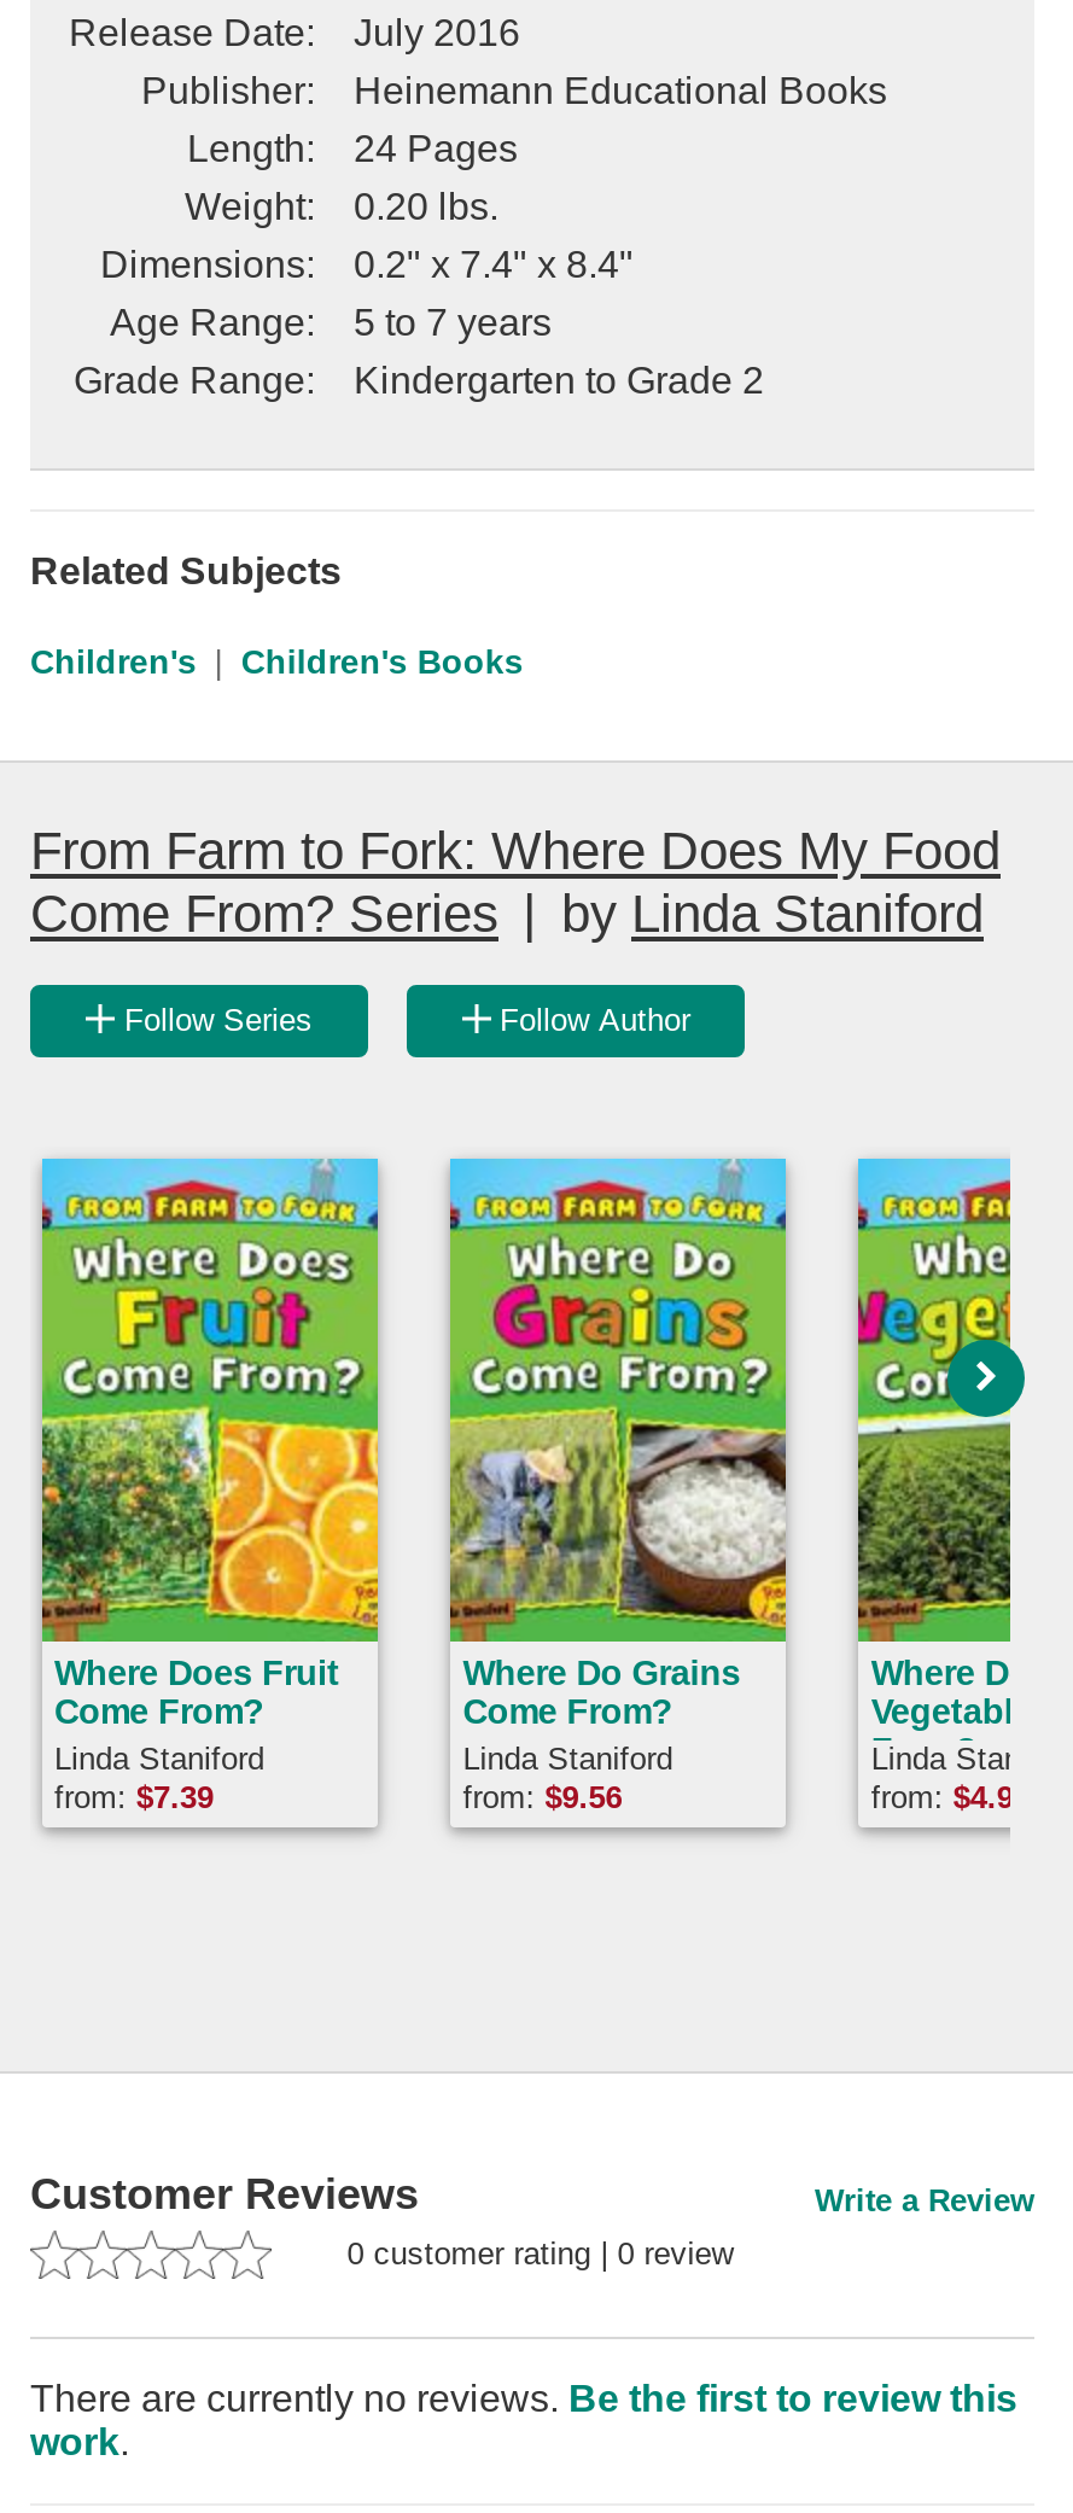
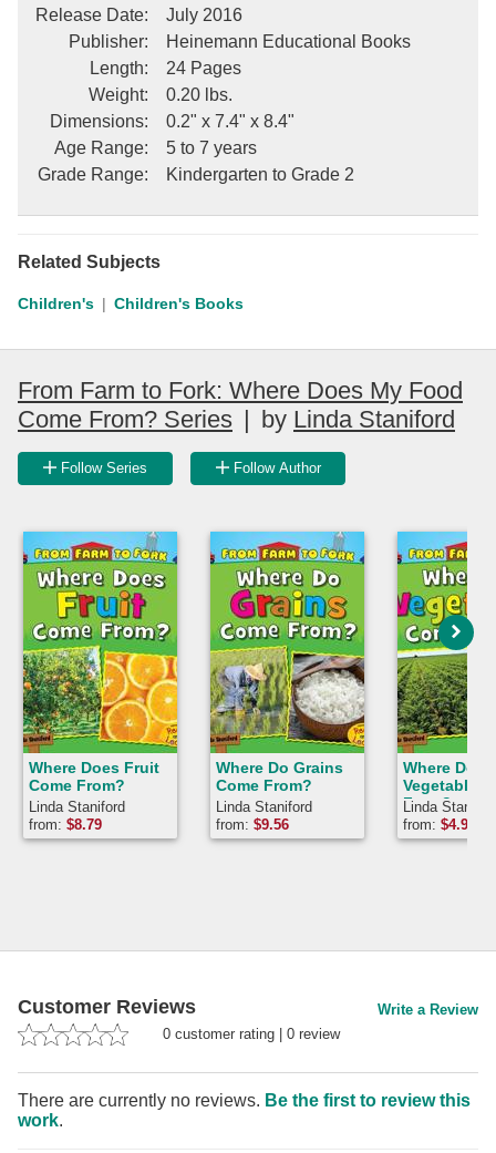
- from: $7.39
+ from: $8.79
